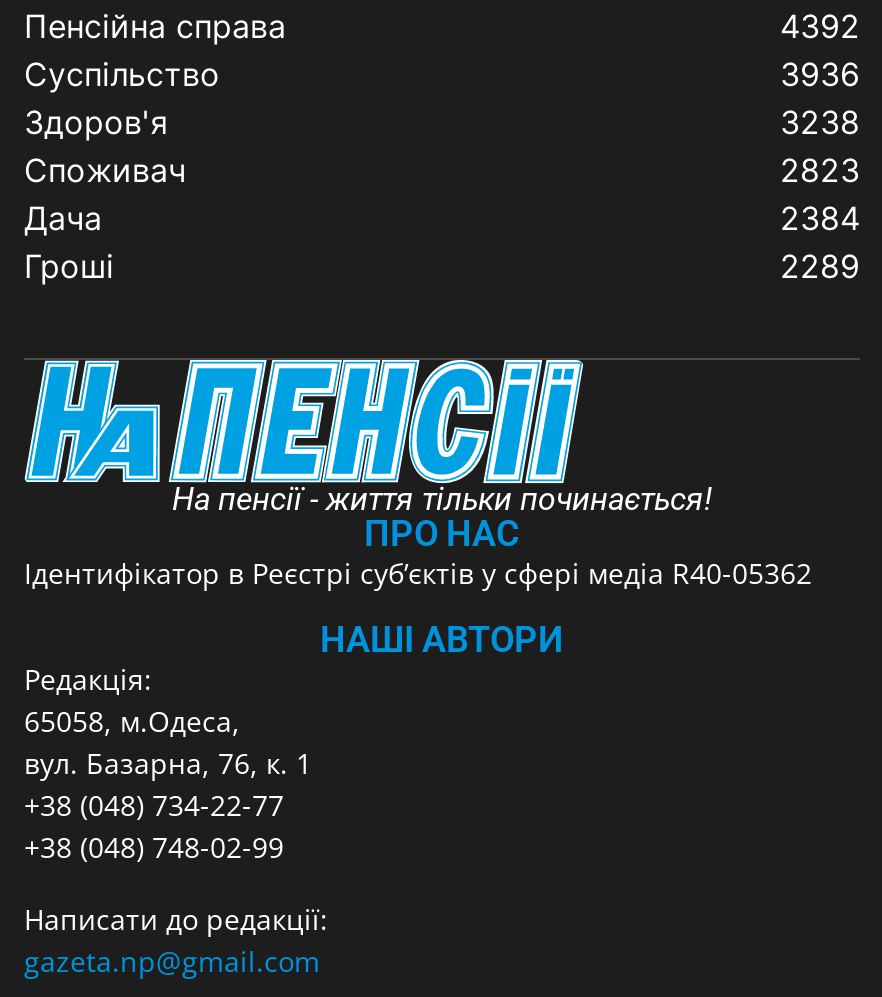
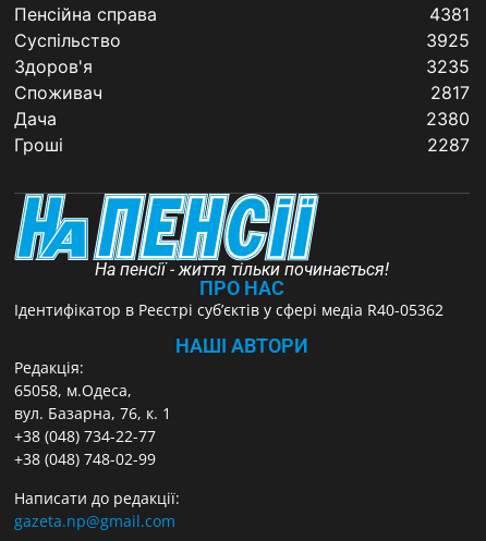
- 4392
+ 4381

- 3936
+ 3925

- 3238
+ 3235

- 2823
+ 2817

- 2384
+ 2380

- 2289
+ 2287
